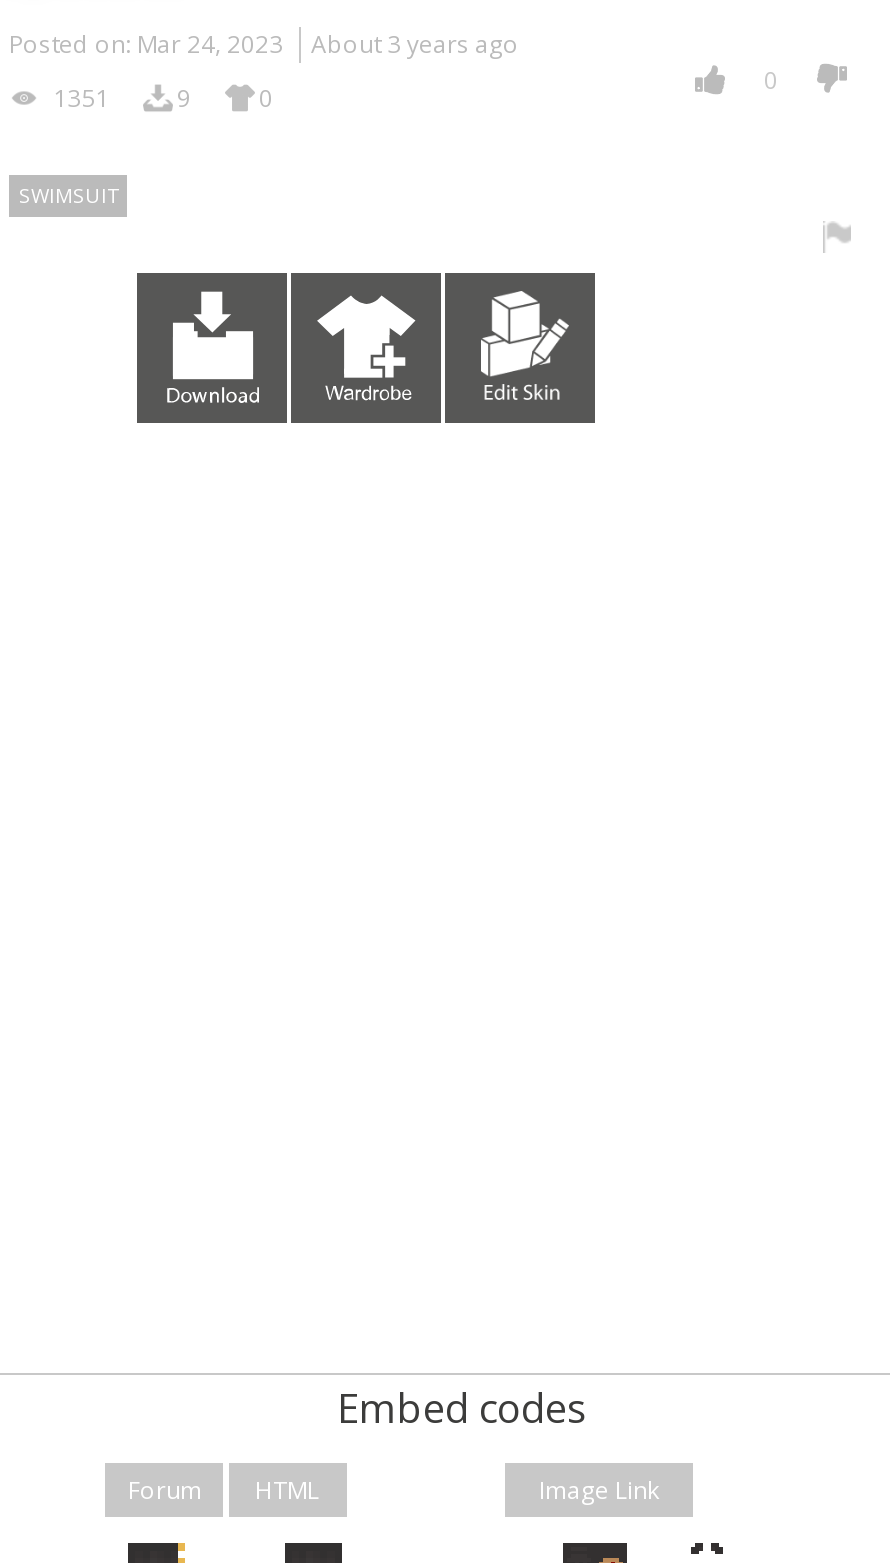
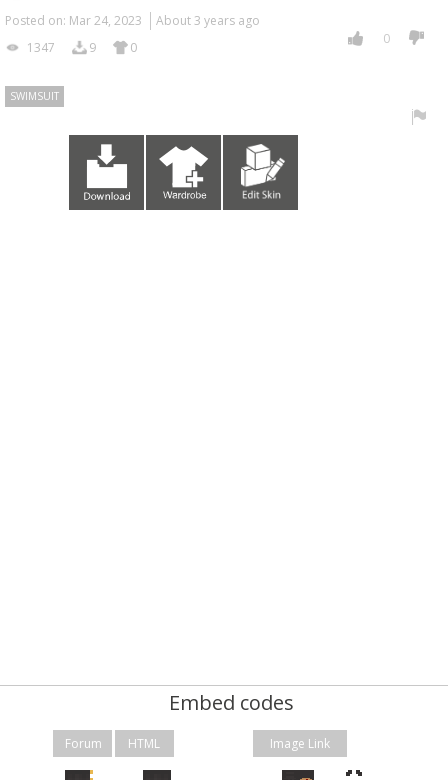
- 1351 9 0
+ 1347 9 0
